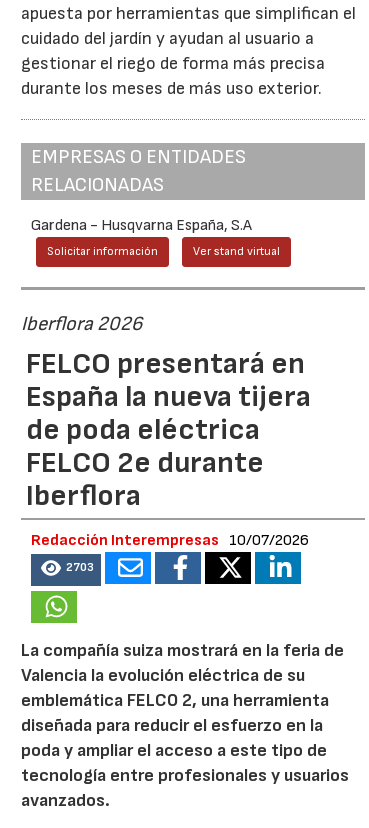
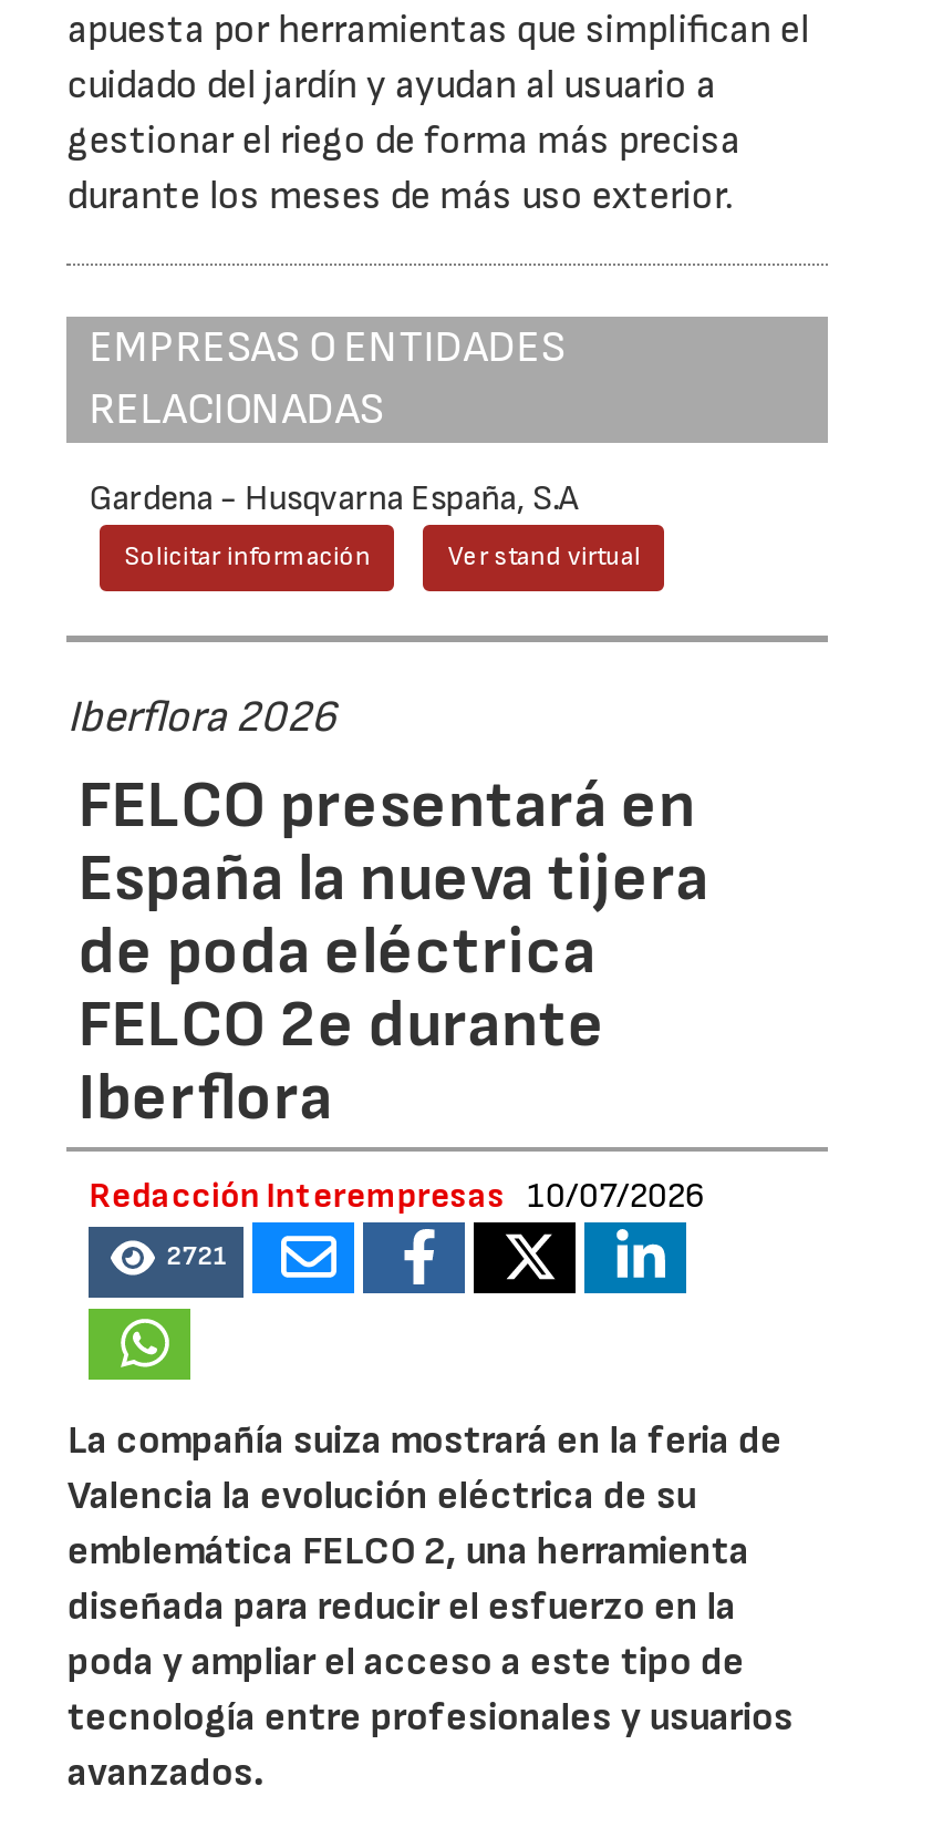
- 2703
+ 2721
